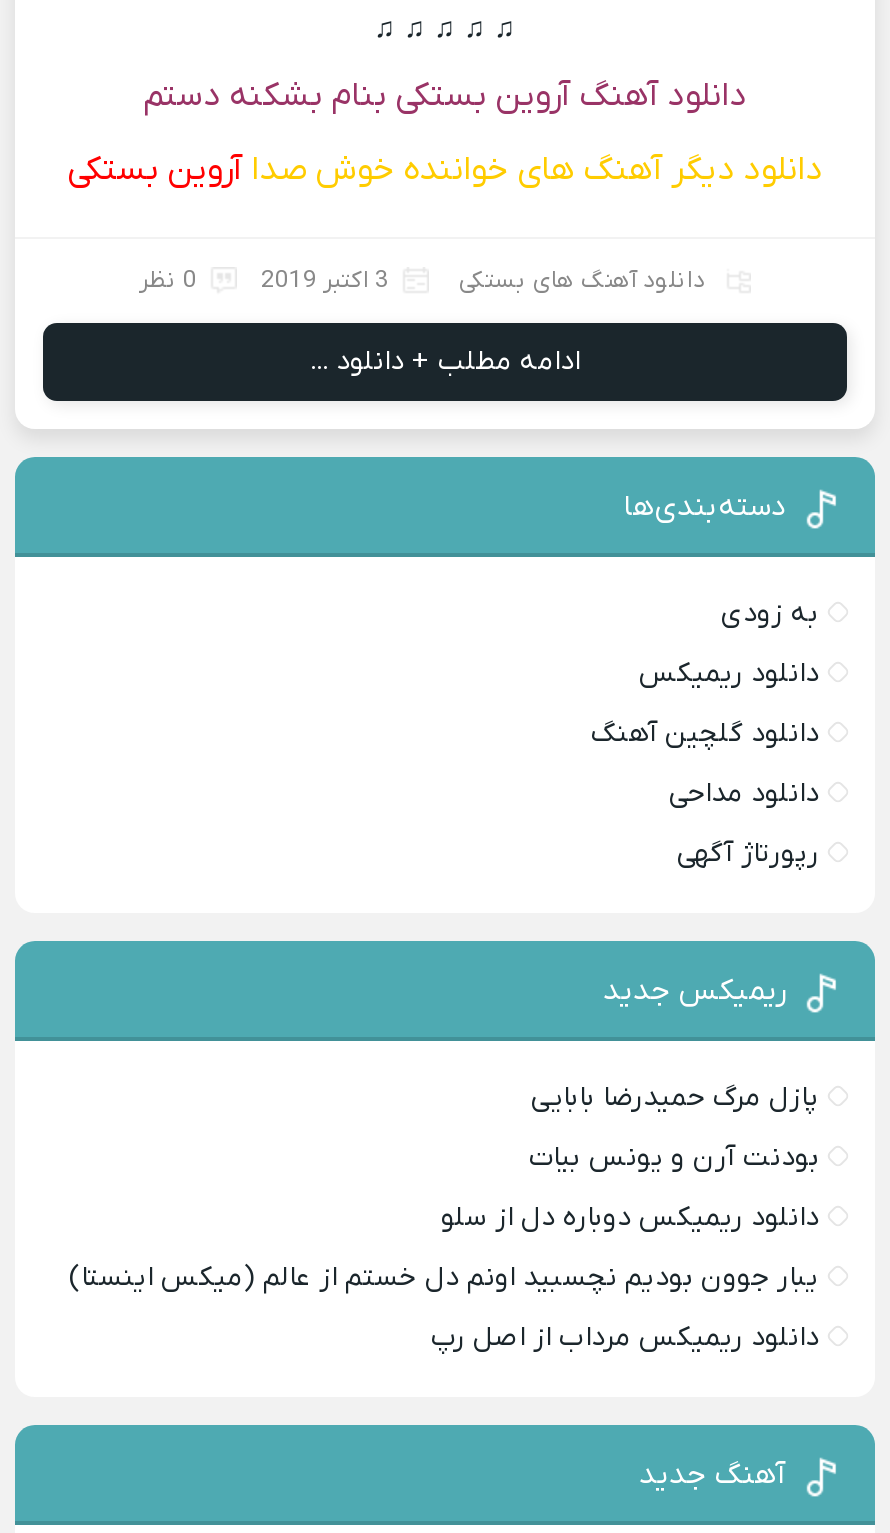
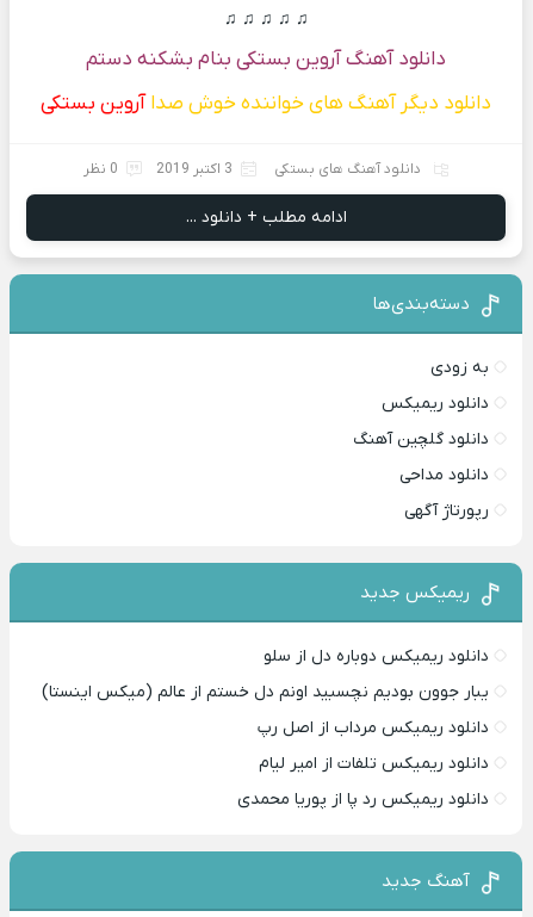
- پازل مرگ حمیدرضا بابایی
- بودنت آرن و یونس بیات

moved up: دانلود ریمیکس دوباره دل از سلو | یبار جوون بودیم نچسبید اونم دل خستم از عالم (میکس اینستا) | دانلود ریمیکس مرداب از اصل رپ

+ دانلود ریمیکس تلفات از امیر لیام
+ دانلود ریمیکس رد پا از پوریا محمدی
